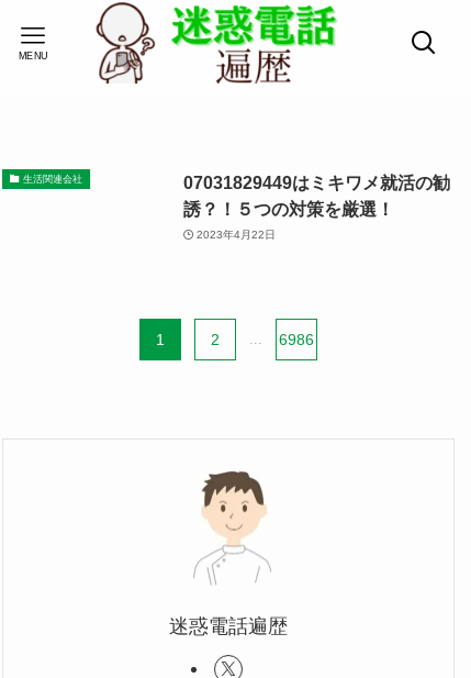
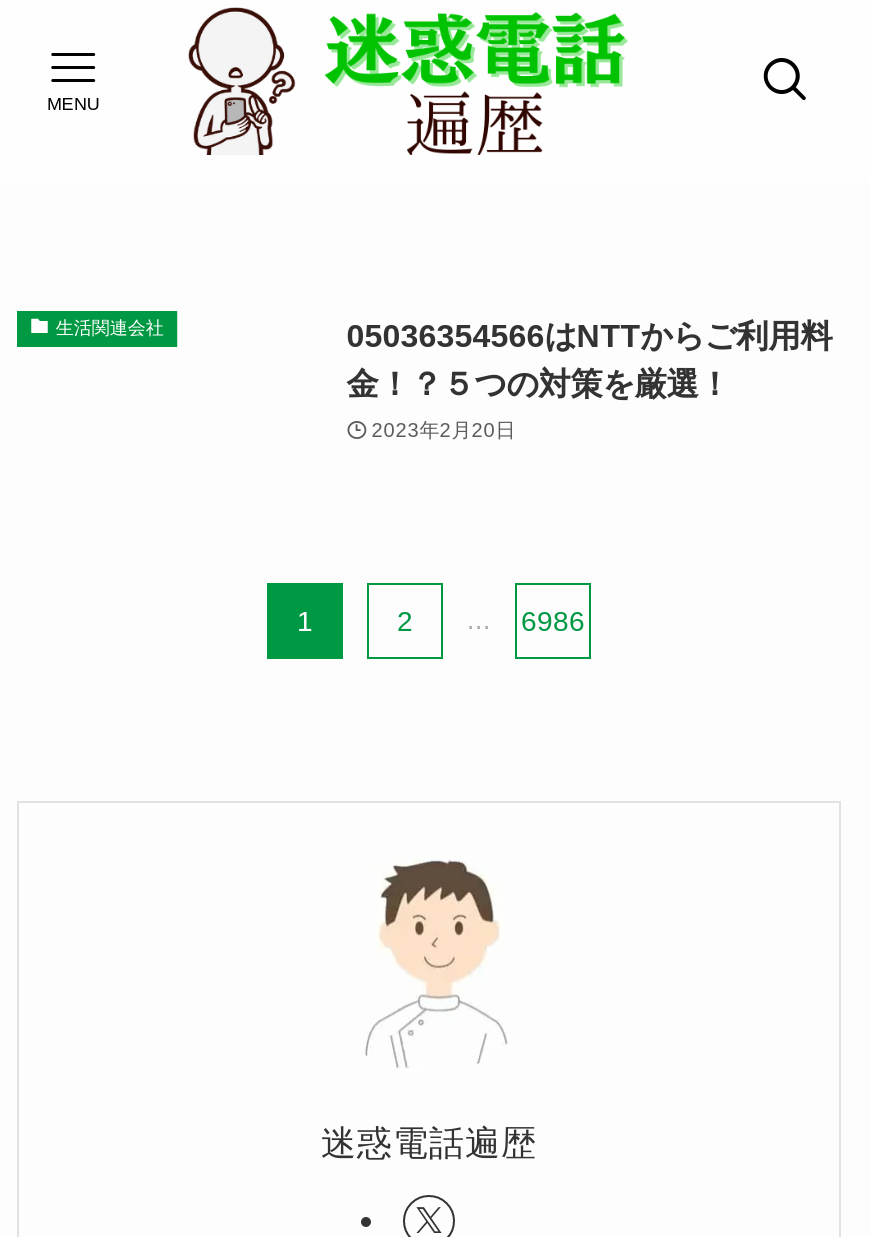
- 07031829449はミキワメ就活の勧
- 誘？！５つの対策を厳選！
+ 05036354566はNTTからご利用料
+ 金！？５つの対策を厳選！

- 2023年4月22日
+ 2023年2月20日
